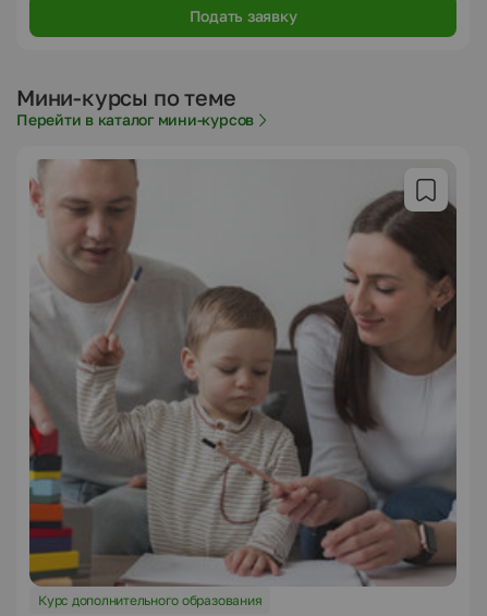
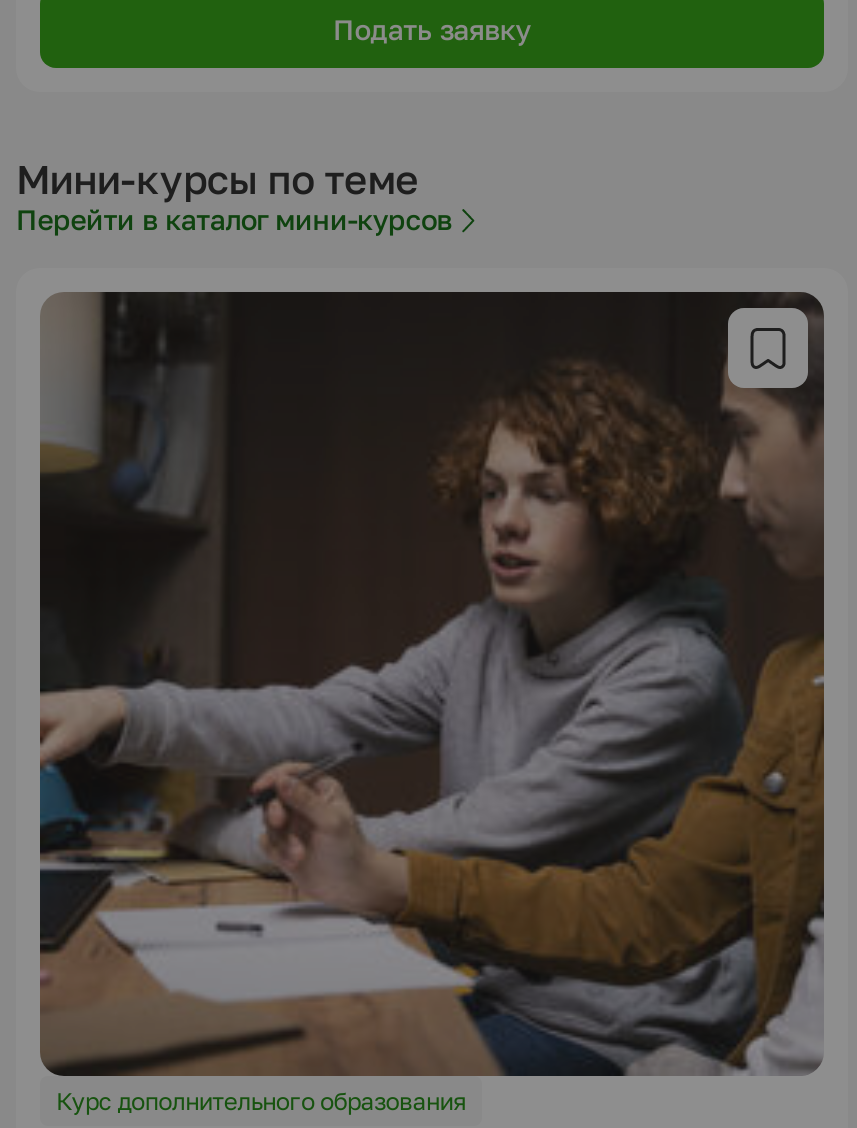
- [image]
+ [image]
